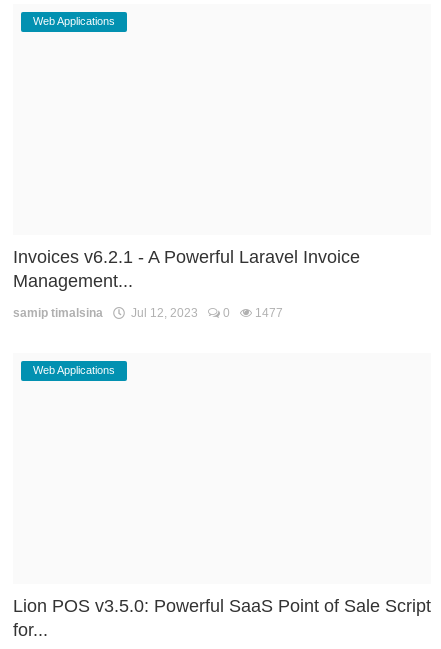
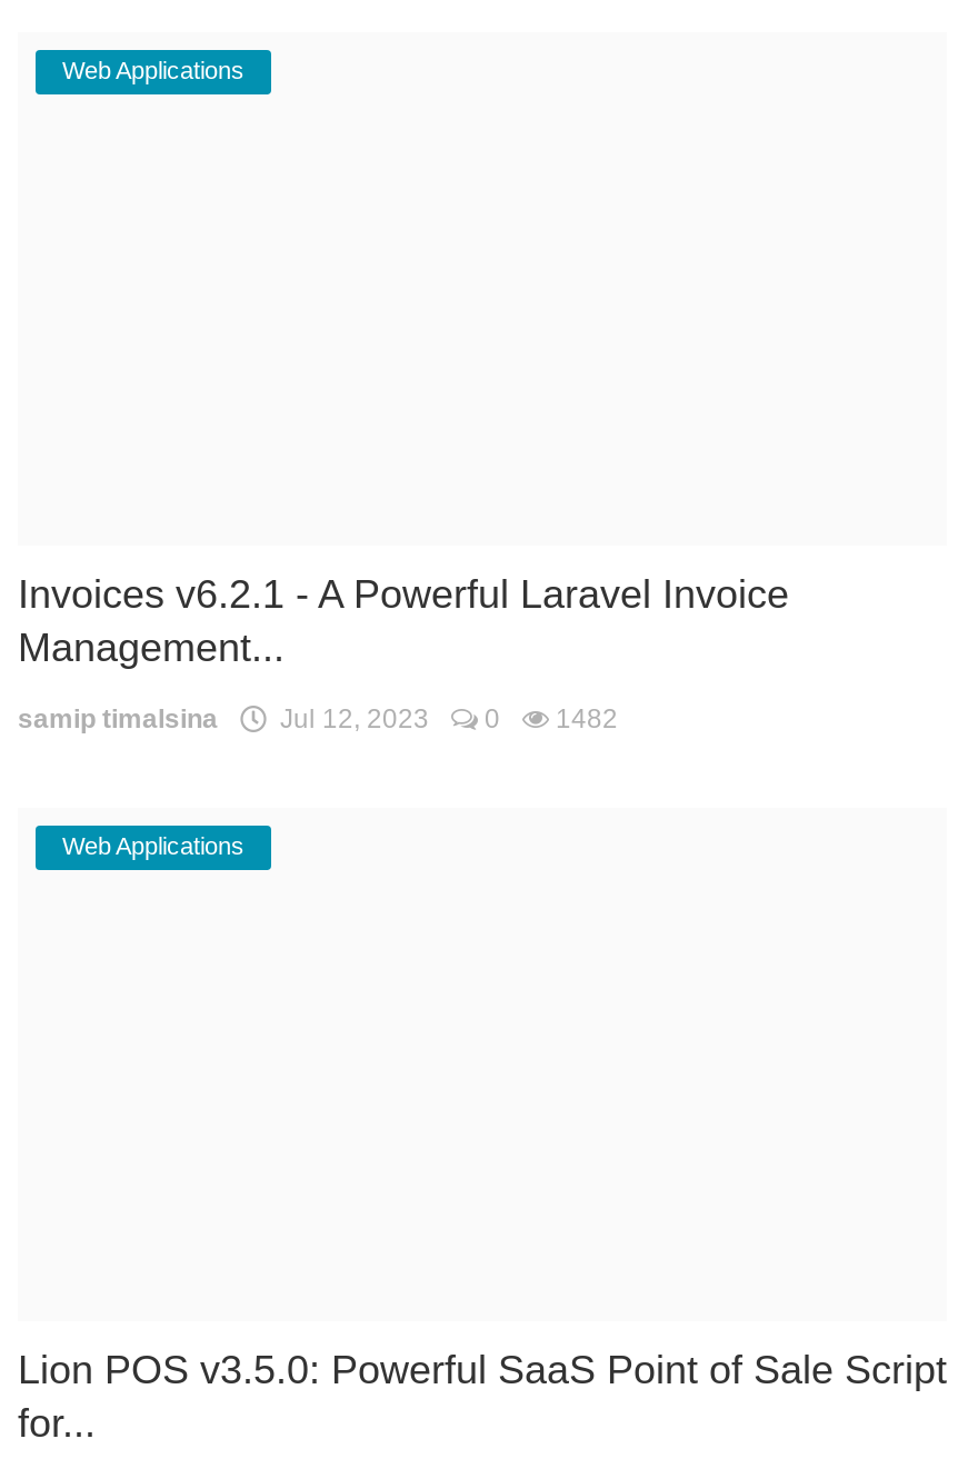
- samip timalsina Jul 12, 2023 0 1477
+ samip timalsina Jul 12, 2023 0 1482
